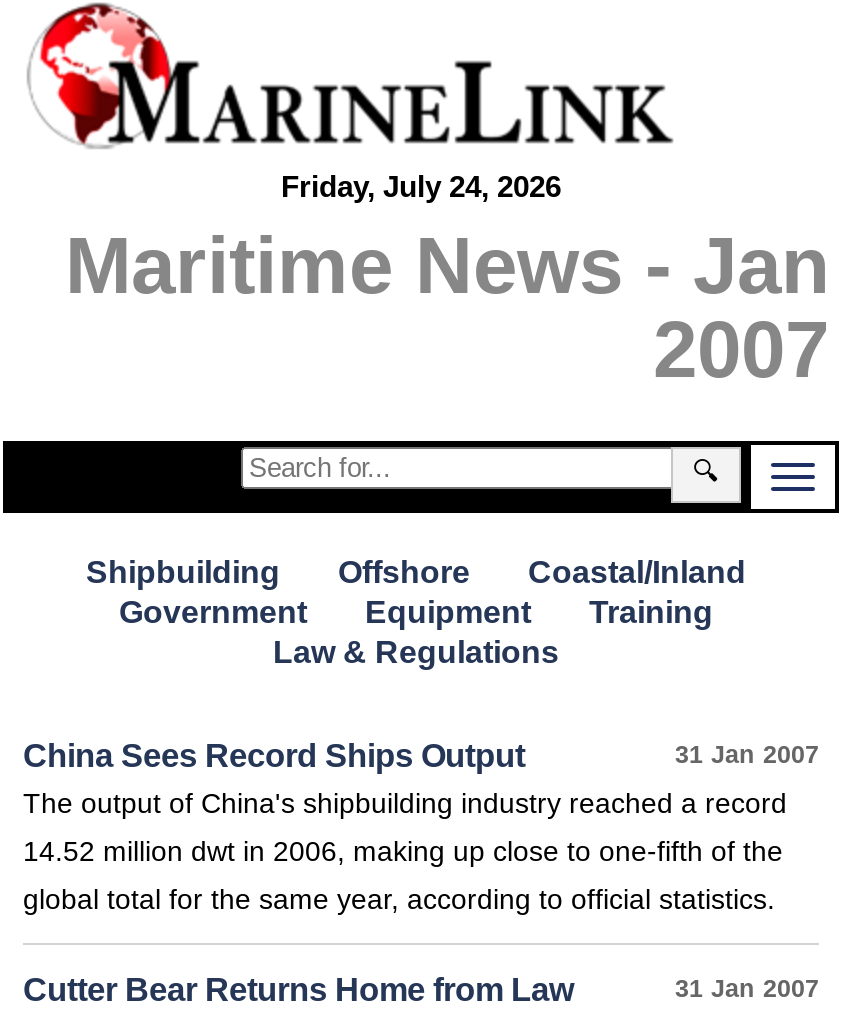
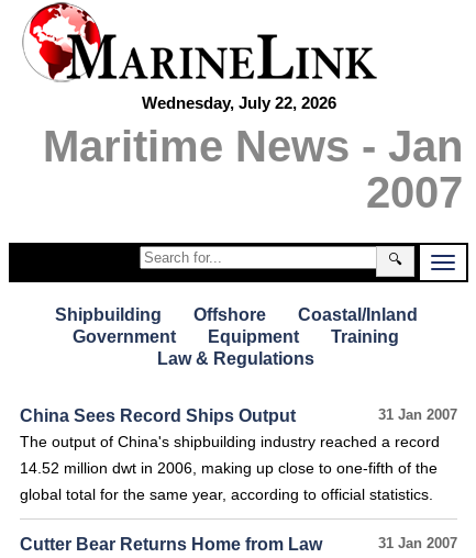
- Friday, July 24, 2026
+ Wednesday, July 22, 2026
